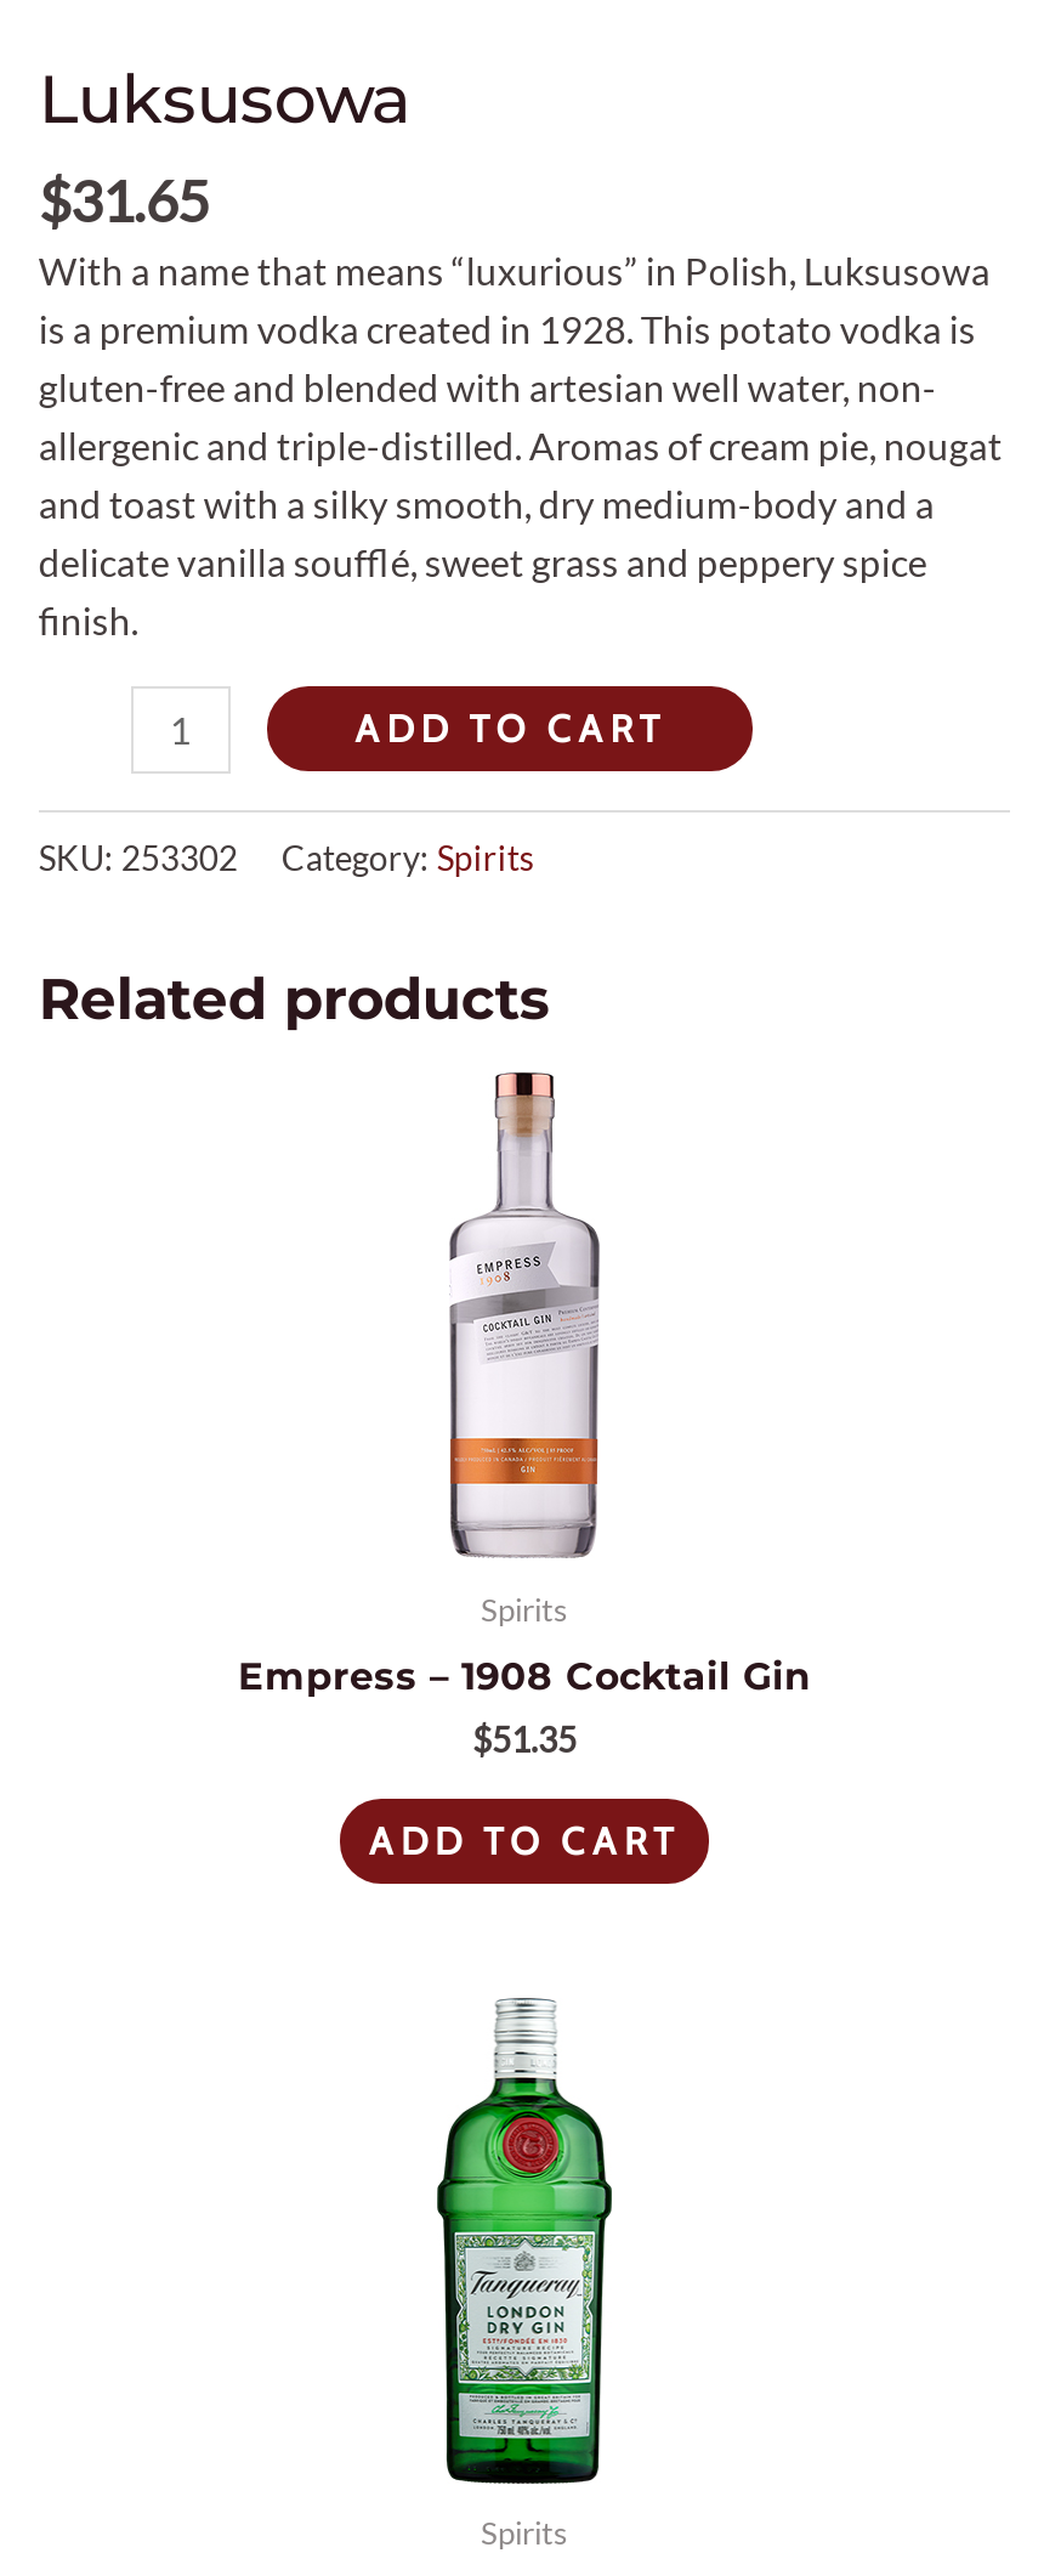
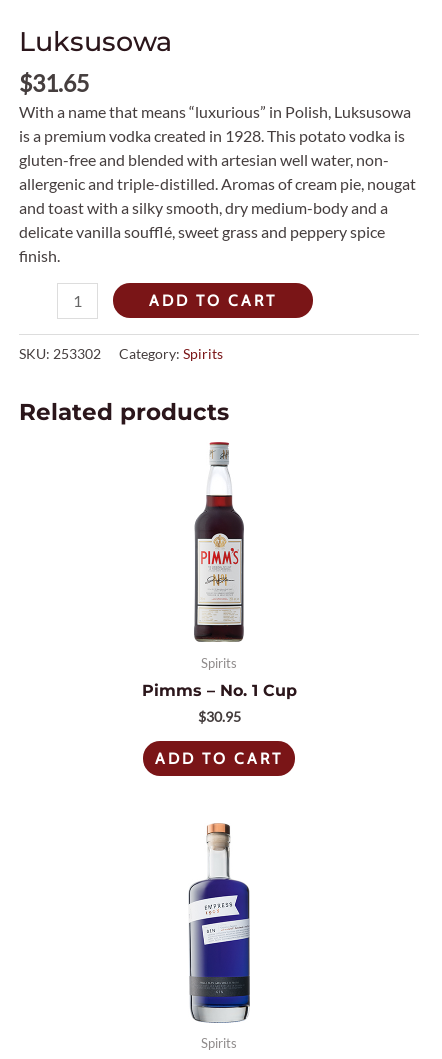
- [image]
- Empress – 1908 Cocktail Gin
- $51.35
+ [image]
+ Pimms – No. 1 Cup
+ $30.95

- [image]
+ [image]
